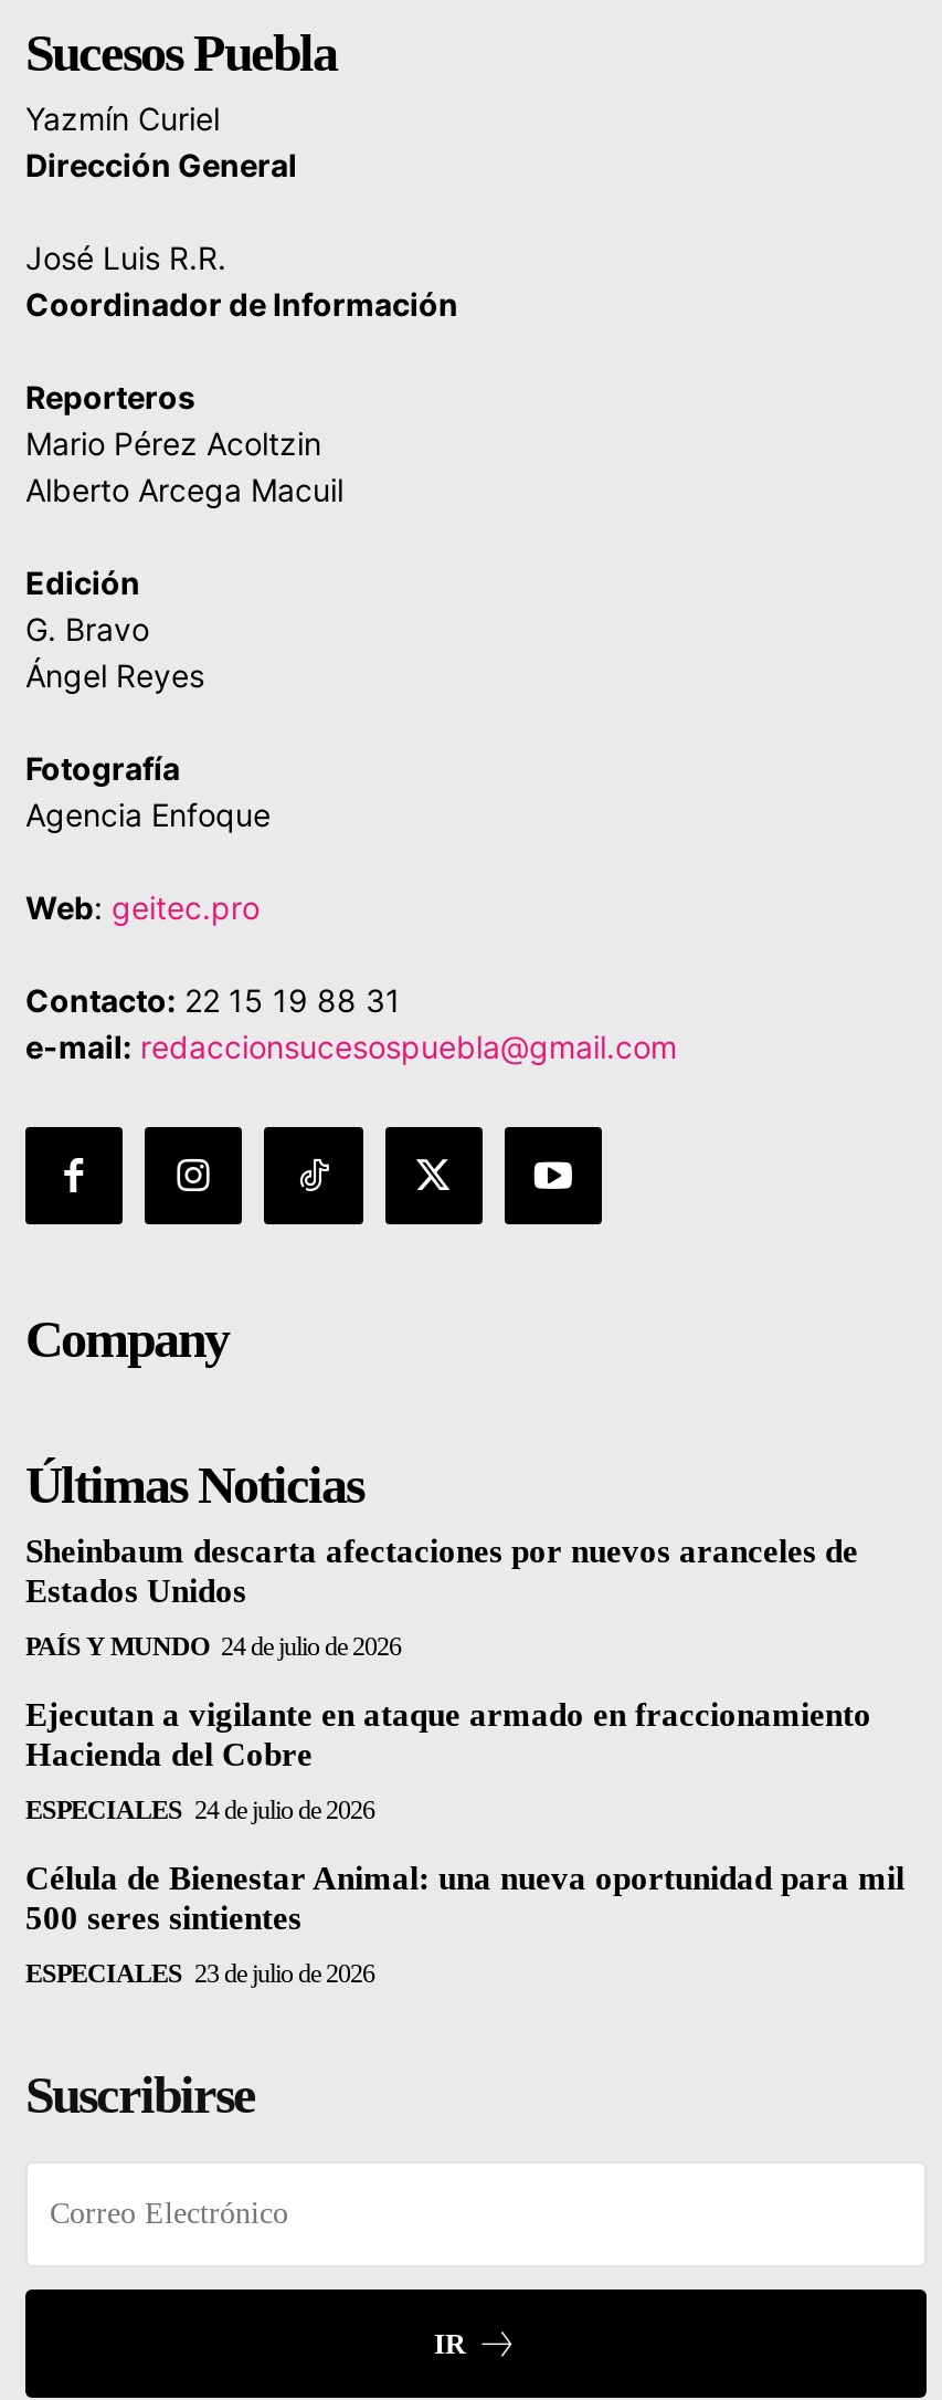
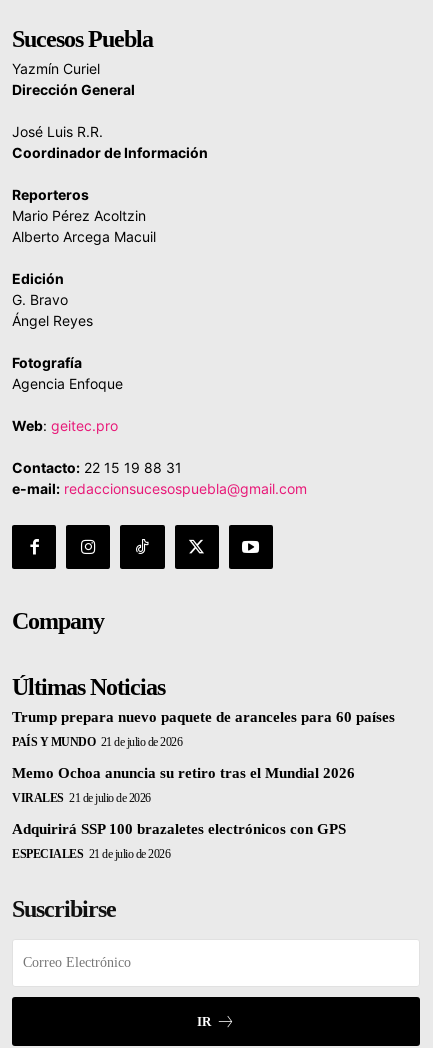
- Sheinbaum descarta afectaciones por nuevos aranceles de
- Estados Unidos
+ Trump prepara nuevo paquete de aranceles para 60 países

- PAÍS Y MUNDO 24 de julio de 2026
+ PAÍS Y MUNDO 21 de julio de 2026

- Ejecutan a vigilante en ataque armado en fraccionamiento
- Hacienda del Cobre
+ Memo Ochoa anuncia su retiro tras el Mundial 2026

- ESPECIALES 24 de julio de 2026
+ VIRALES 21 de julio de 2026

- Célula de Bienestar Animal: una nueva oportunidad para mil
- 500 seres sintientes
+ Adquirirá SSP 100 brazaletes electrónicos con GPS

- ESPECIALES 23 de julio de 2026
+ ESPECIALES 21 de julio de 2026
